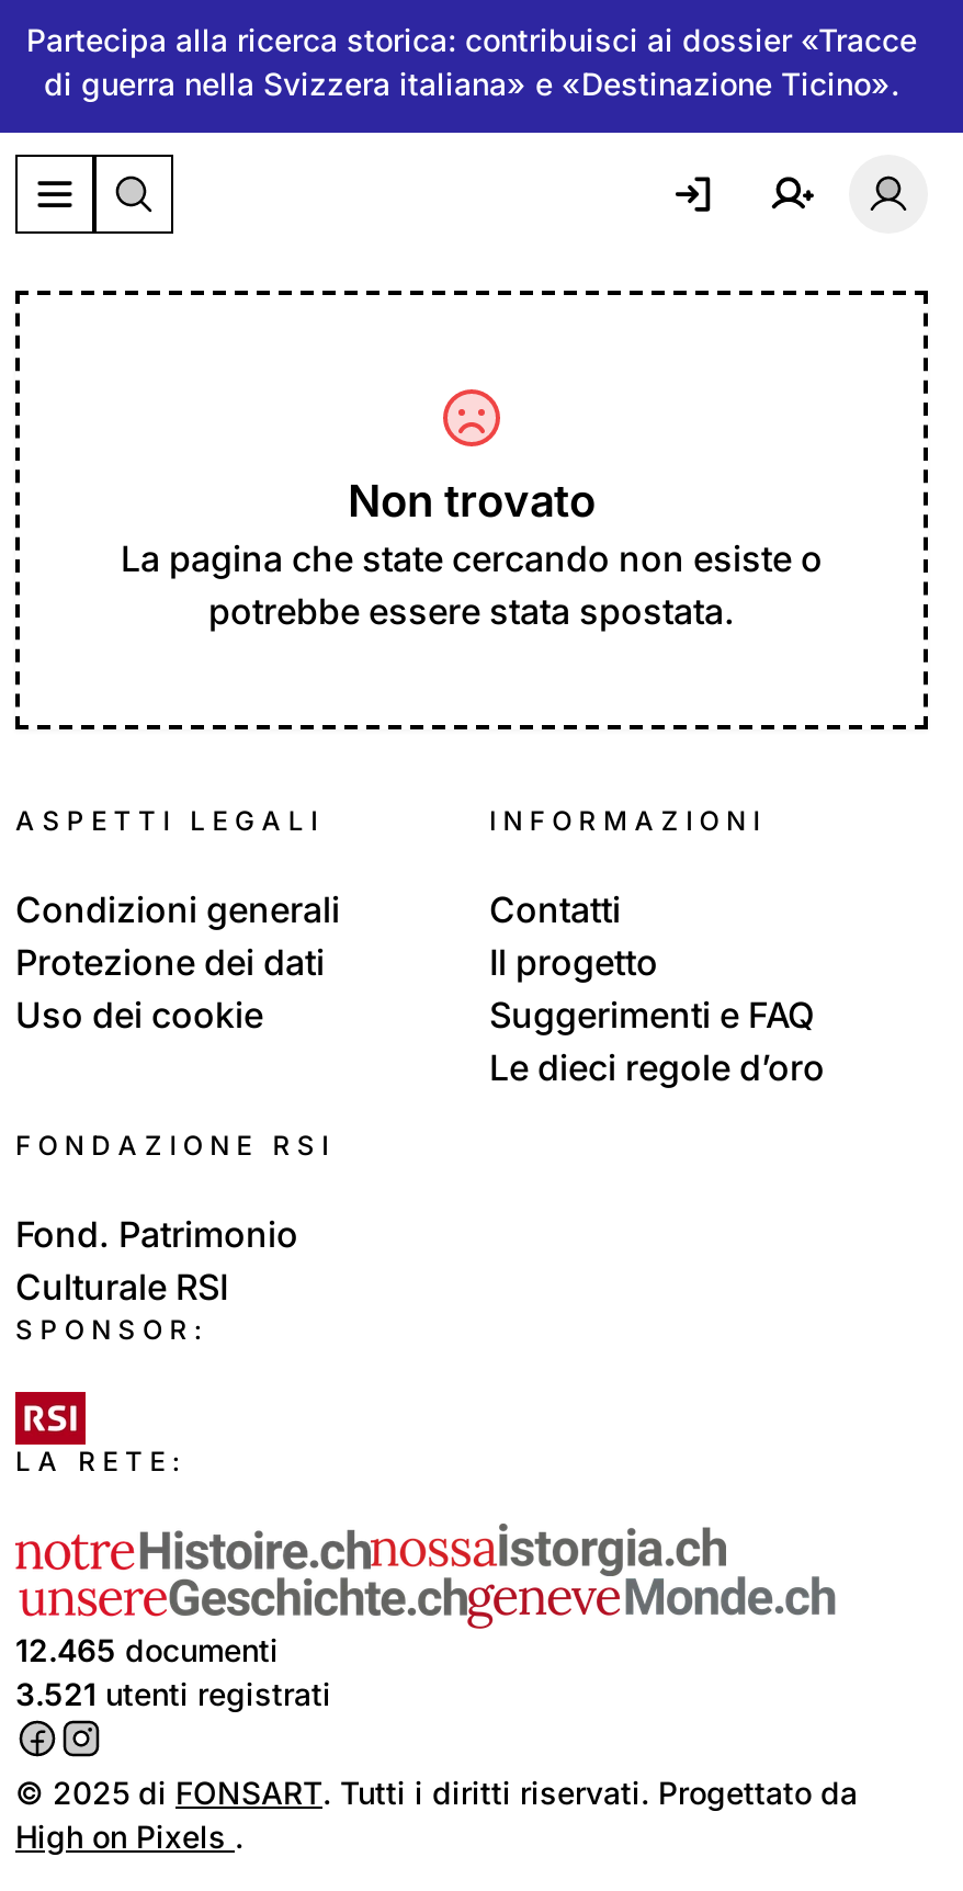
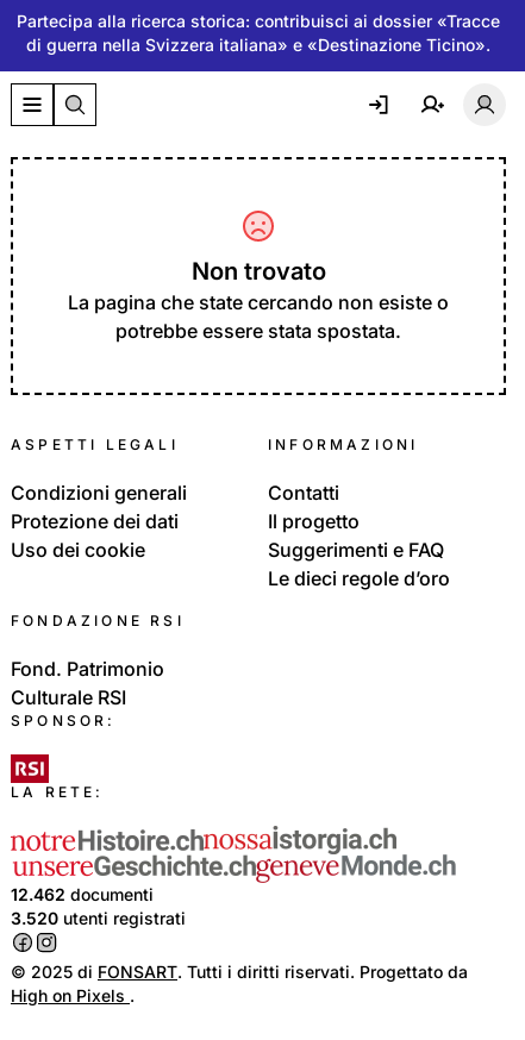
- 12.465 documenti
+ 12.462 documenti

- 3.521 utenti registrati
+ 3.520 utenti registrati
